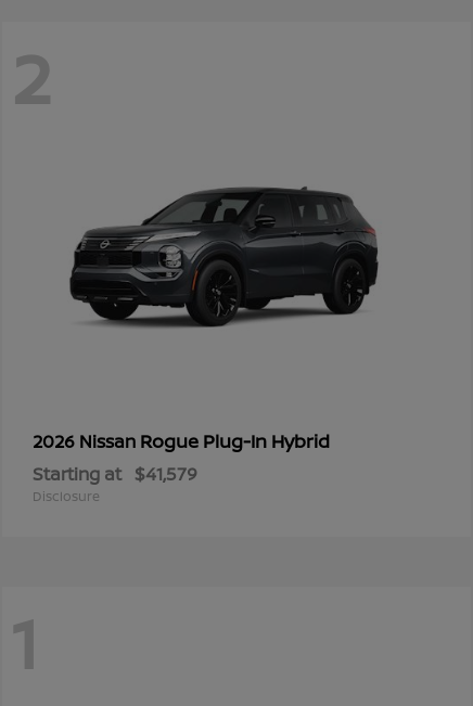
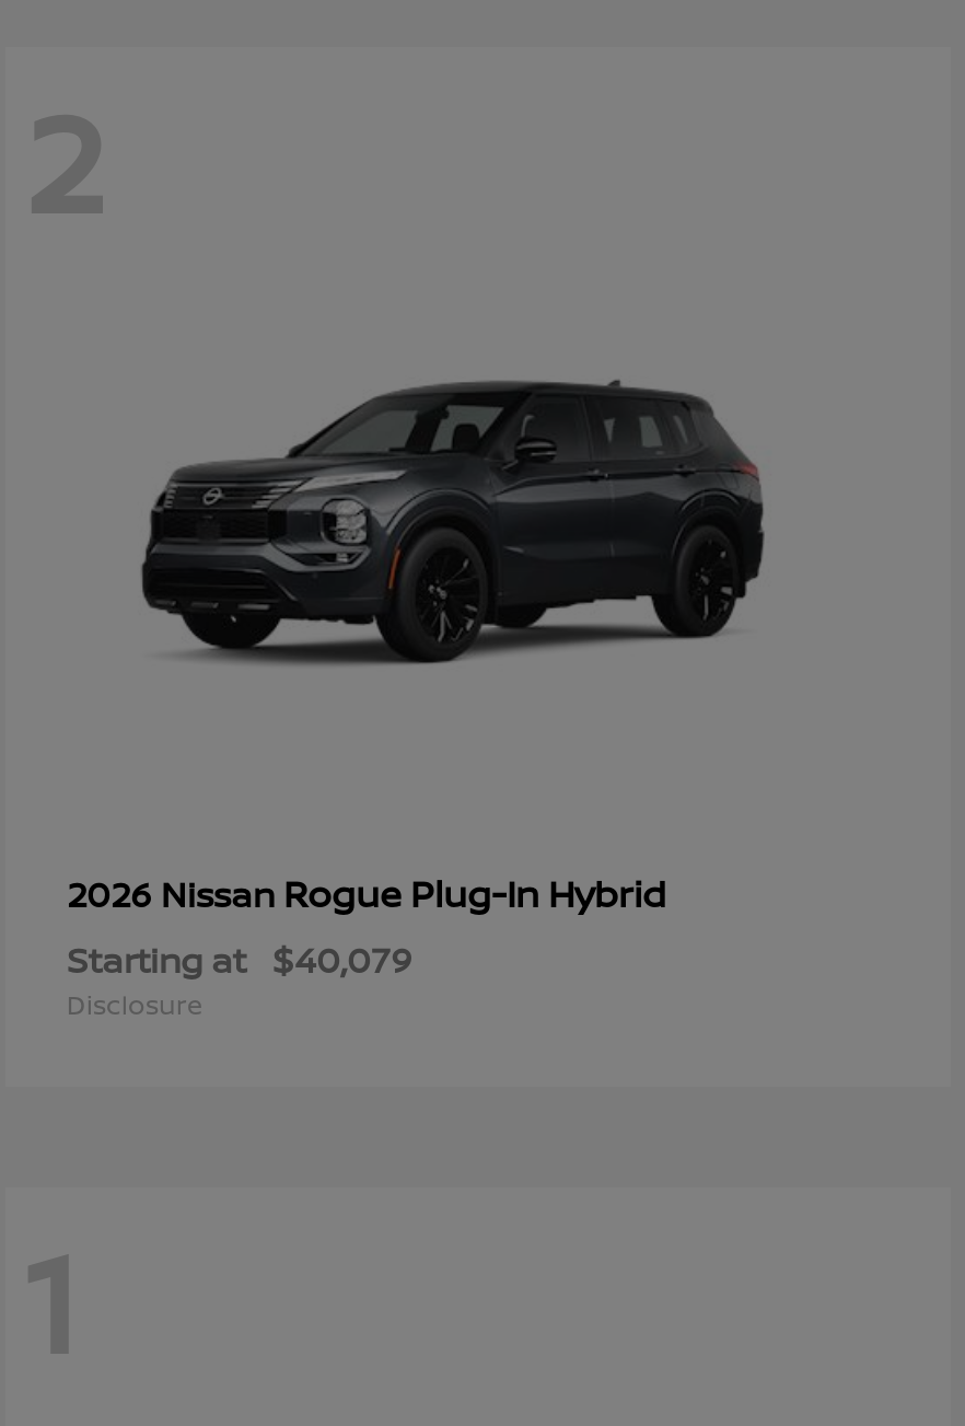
- Starting at $41,579
+ Starting at $40,079
